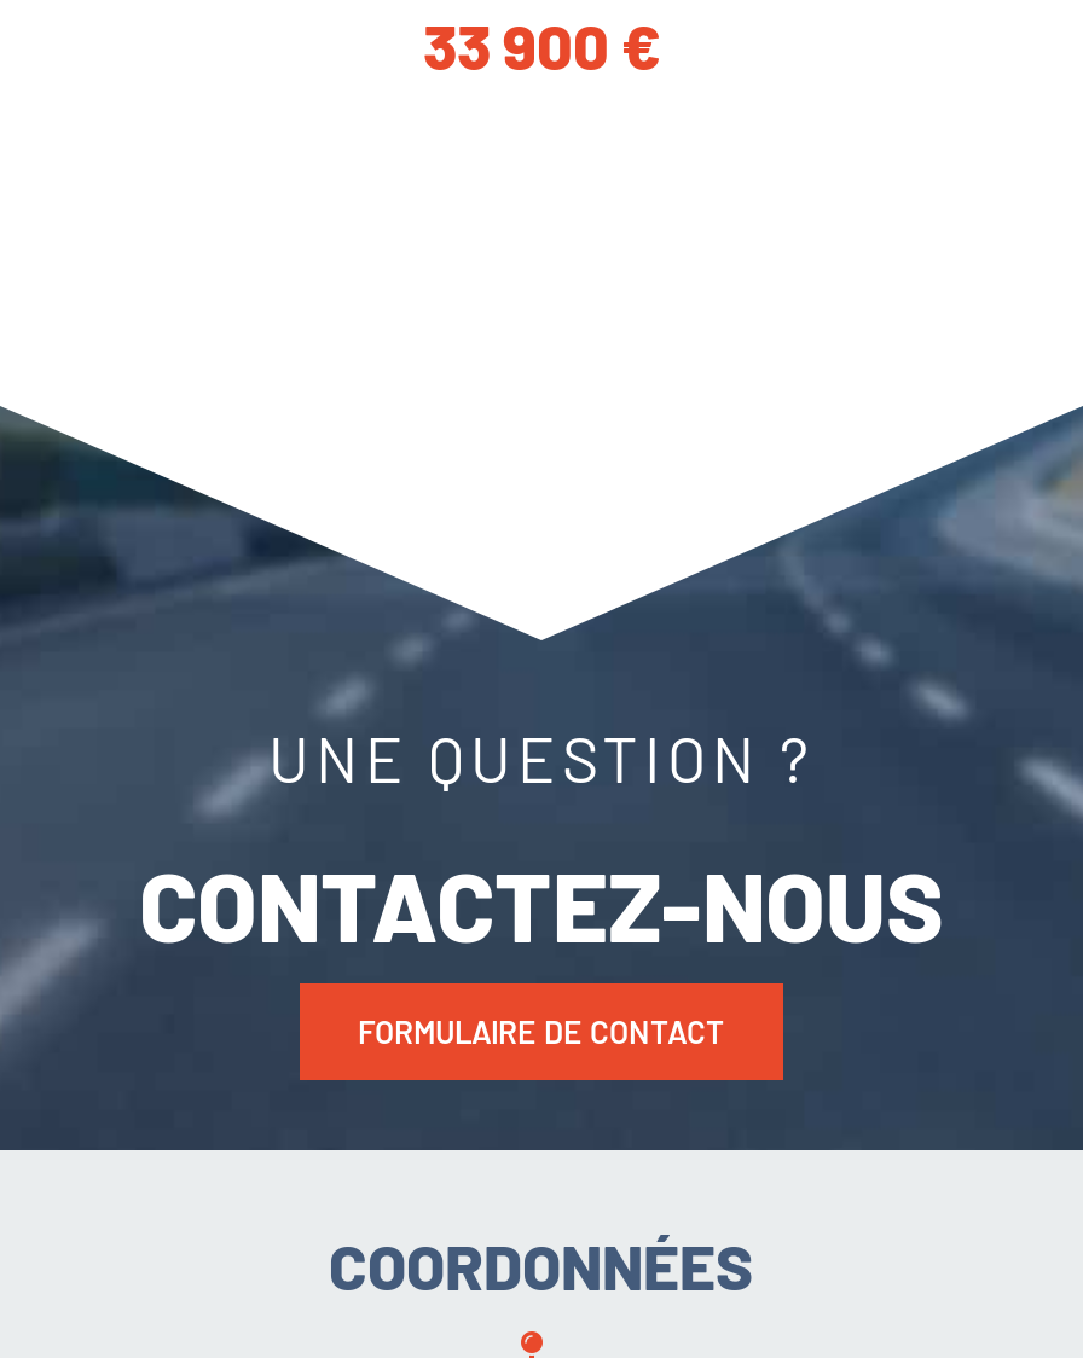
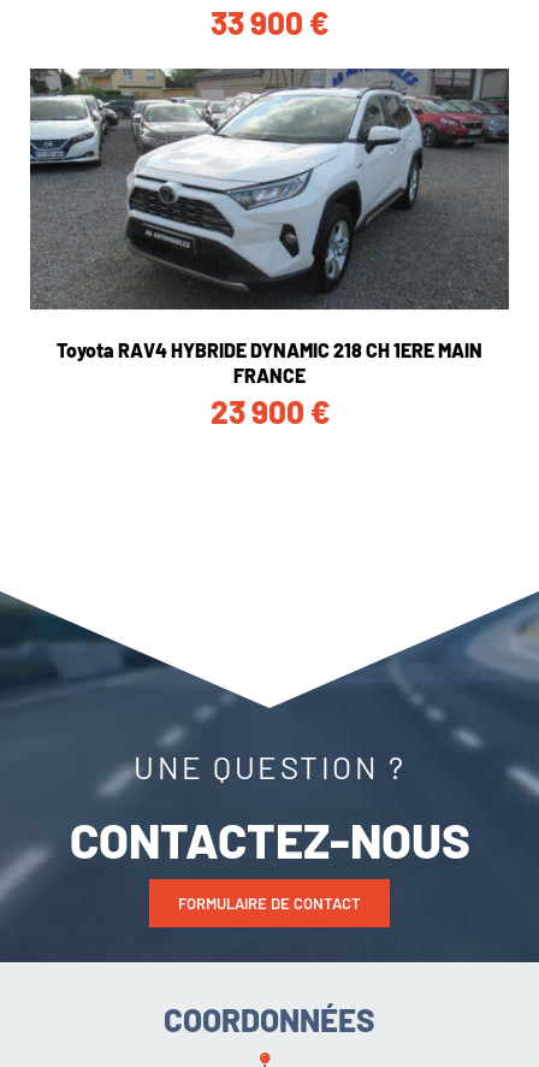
+ [image]
+ Toyota RAV4 HYBRIDE DYNAMIC 218 CH 1ERE MAIN
+ FRANCE
+ 23 900 €
